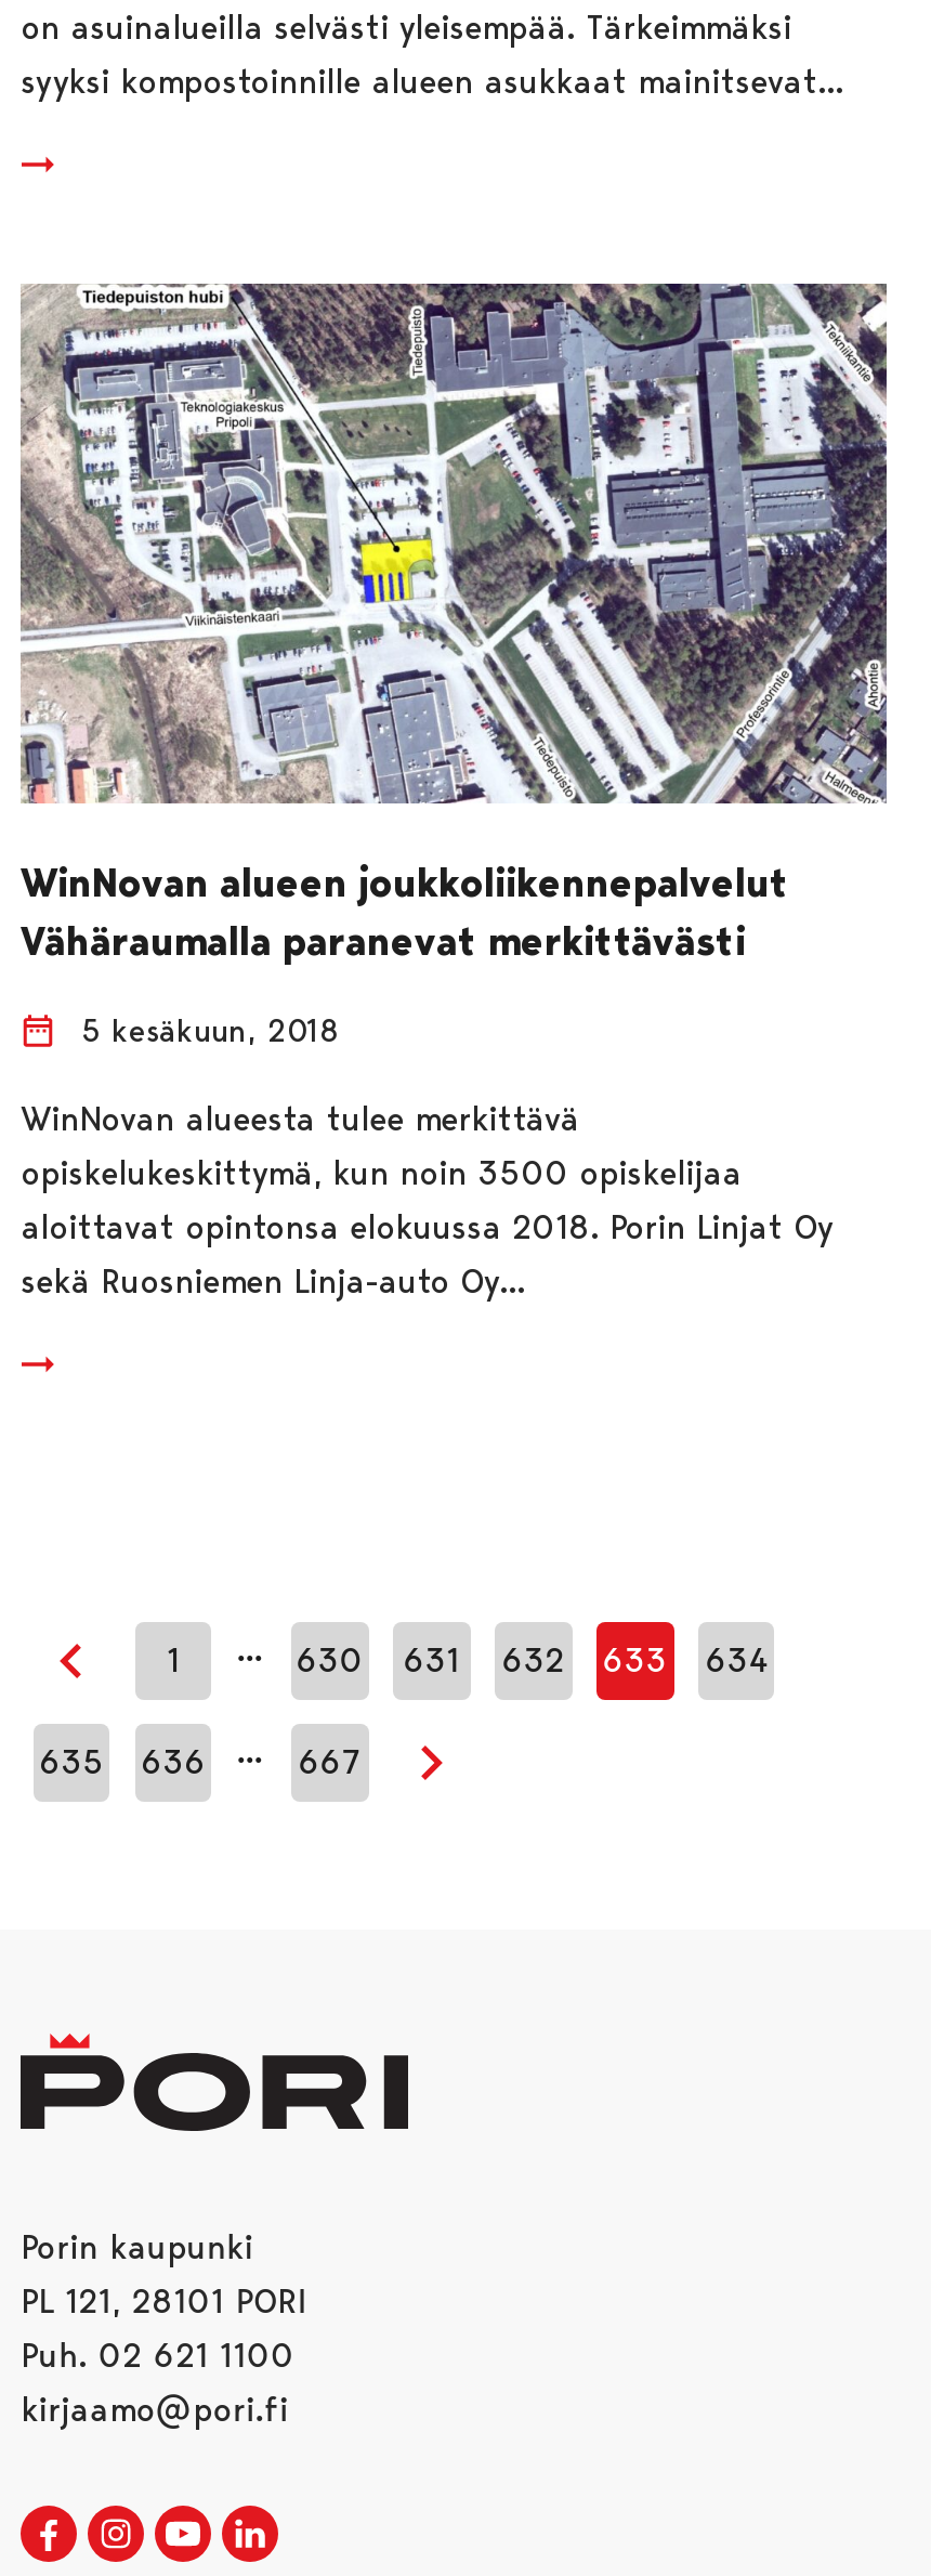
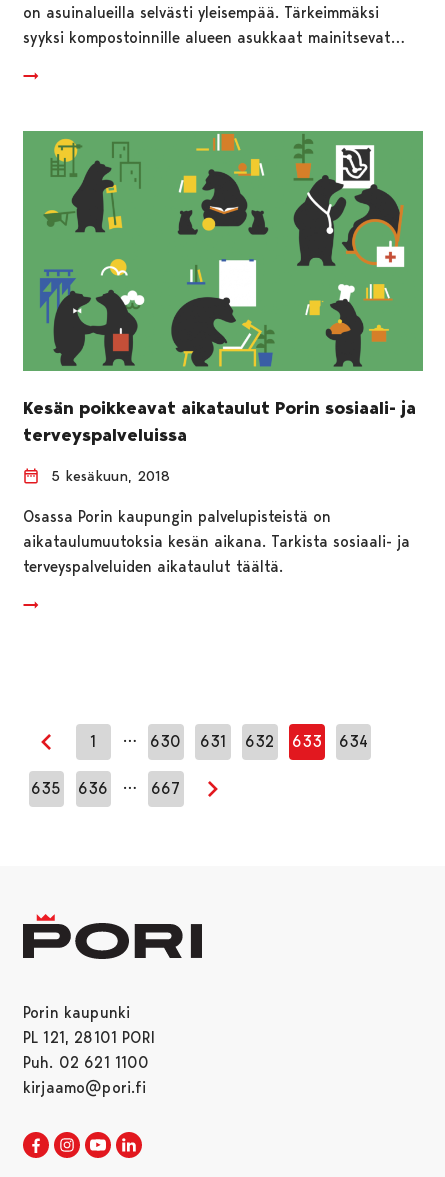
- [image]
- WinNovan alueen joukkoliikennepalvelut
- Vähäraumalla paranevat merkittävästi
+ [image]
+ Kesän poikkeavat aikataulut Porin sosiaali- ja
+ terveyspalveluissa

- WinNovan alueesta tulee merkittävä
- opiskelukeskittymä, kun noin 3500 opiskelijaa
- aloittavat opintonsa elokuussa 2018. Porin Linjat Oy
- sekä Ruosniemen Linja-auto Oy…
+ Osassa Porin kaupungin palvelupisteistä on
+ aikataulumuutoksia kesän aikana. Tarkista sosiaali- ja
+ terveyspalveluiden aikataulut täältä.
